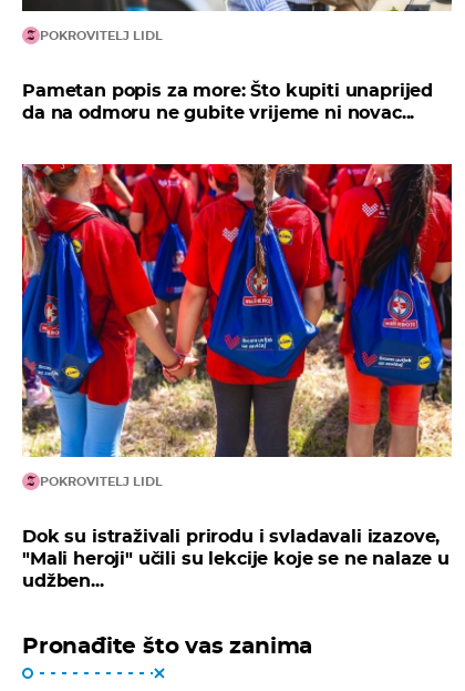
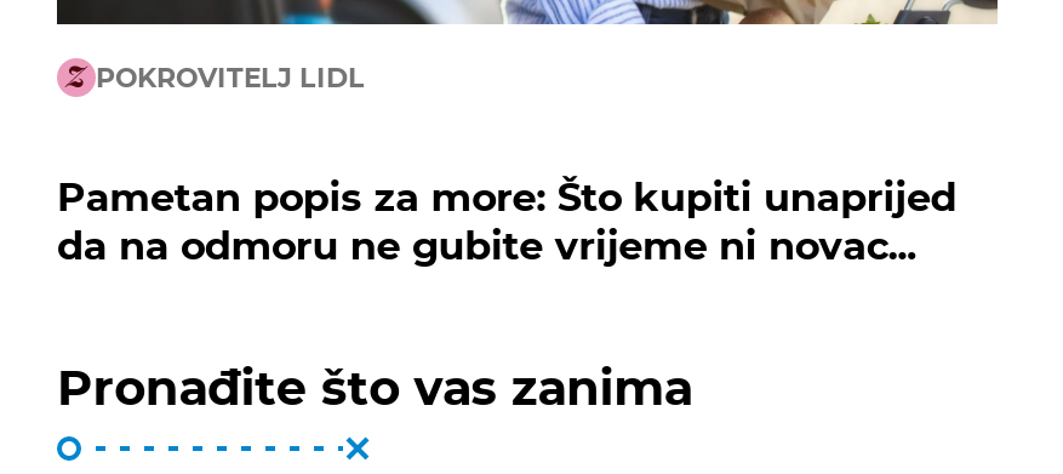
- [image]
- POKROVITELJ LIDL
- Dok su istraživali prirodu i svladavali izazove,
- "Mali heroji" učili su lekcije koje se ne nalaze u
- udžben...
